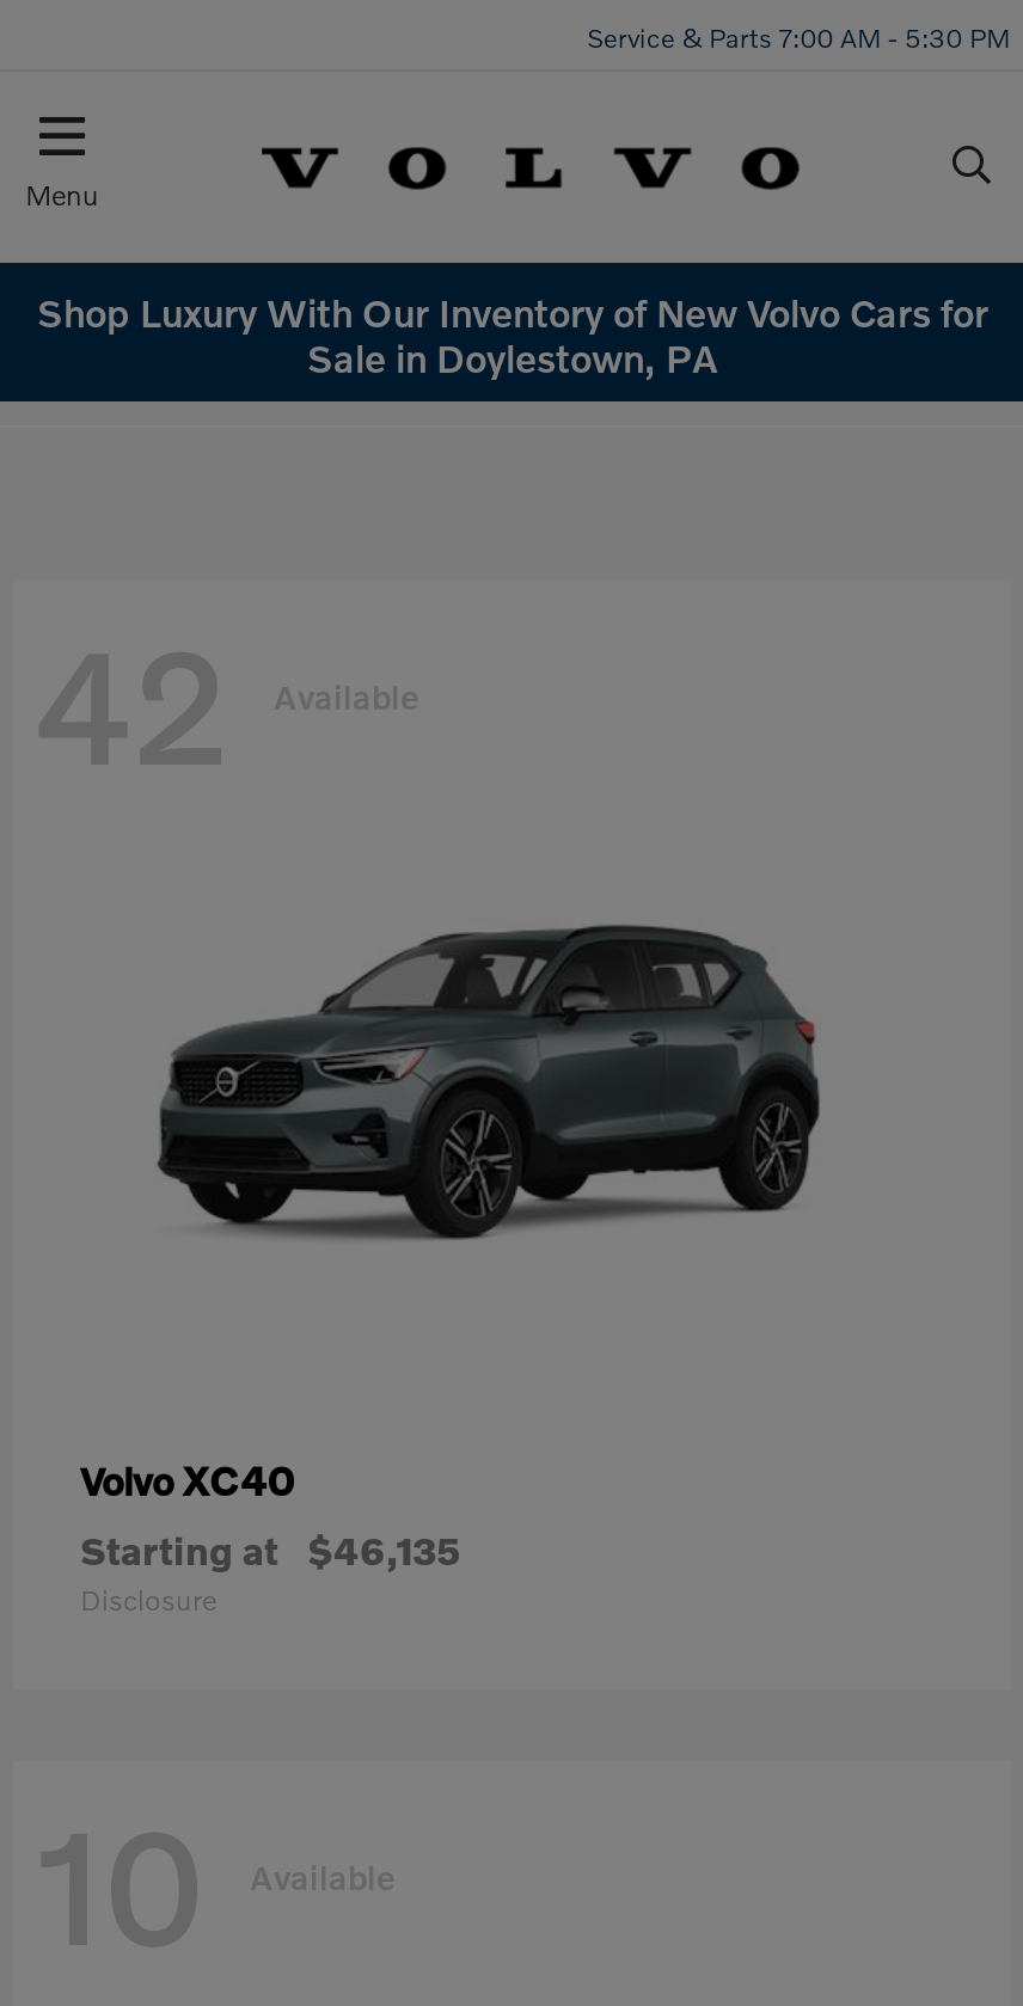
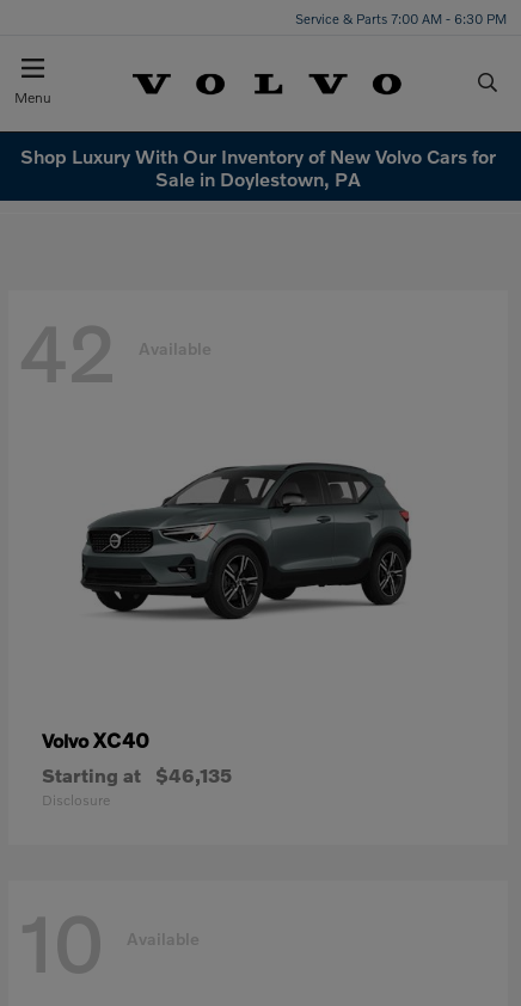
- Service & Parts 7:00 AM - 5:30 PM
+ Service & Parts 7:00 AM - 6:30 PM
